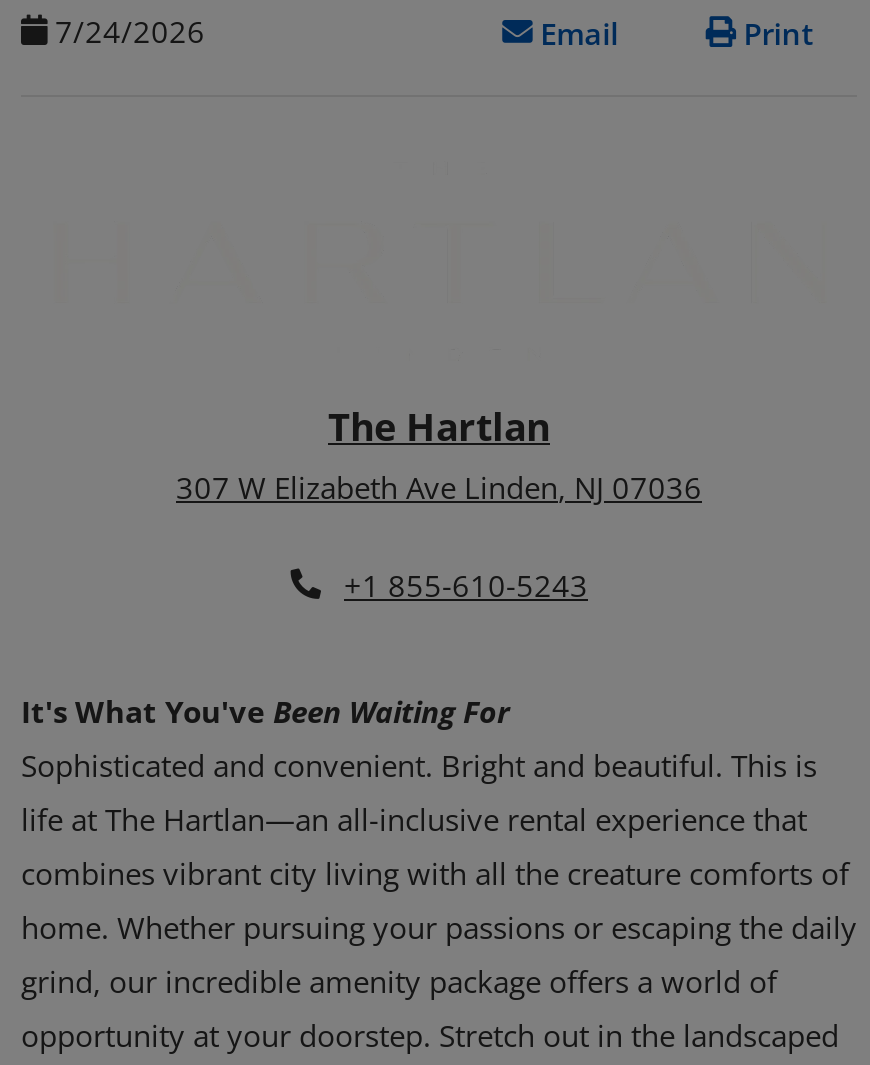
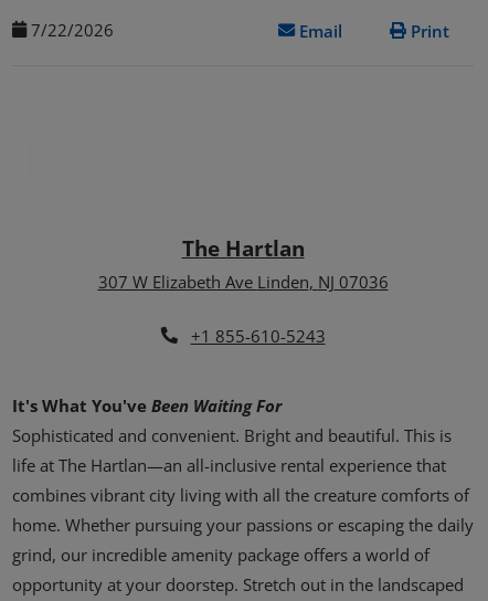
- 7/24/2026
+ 7/22/2026
